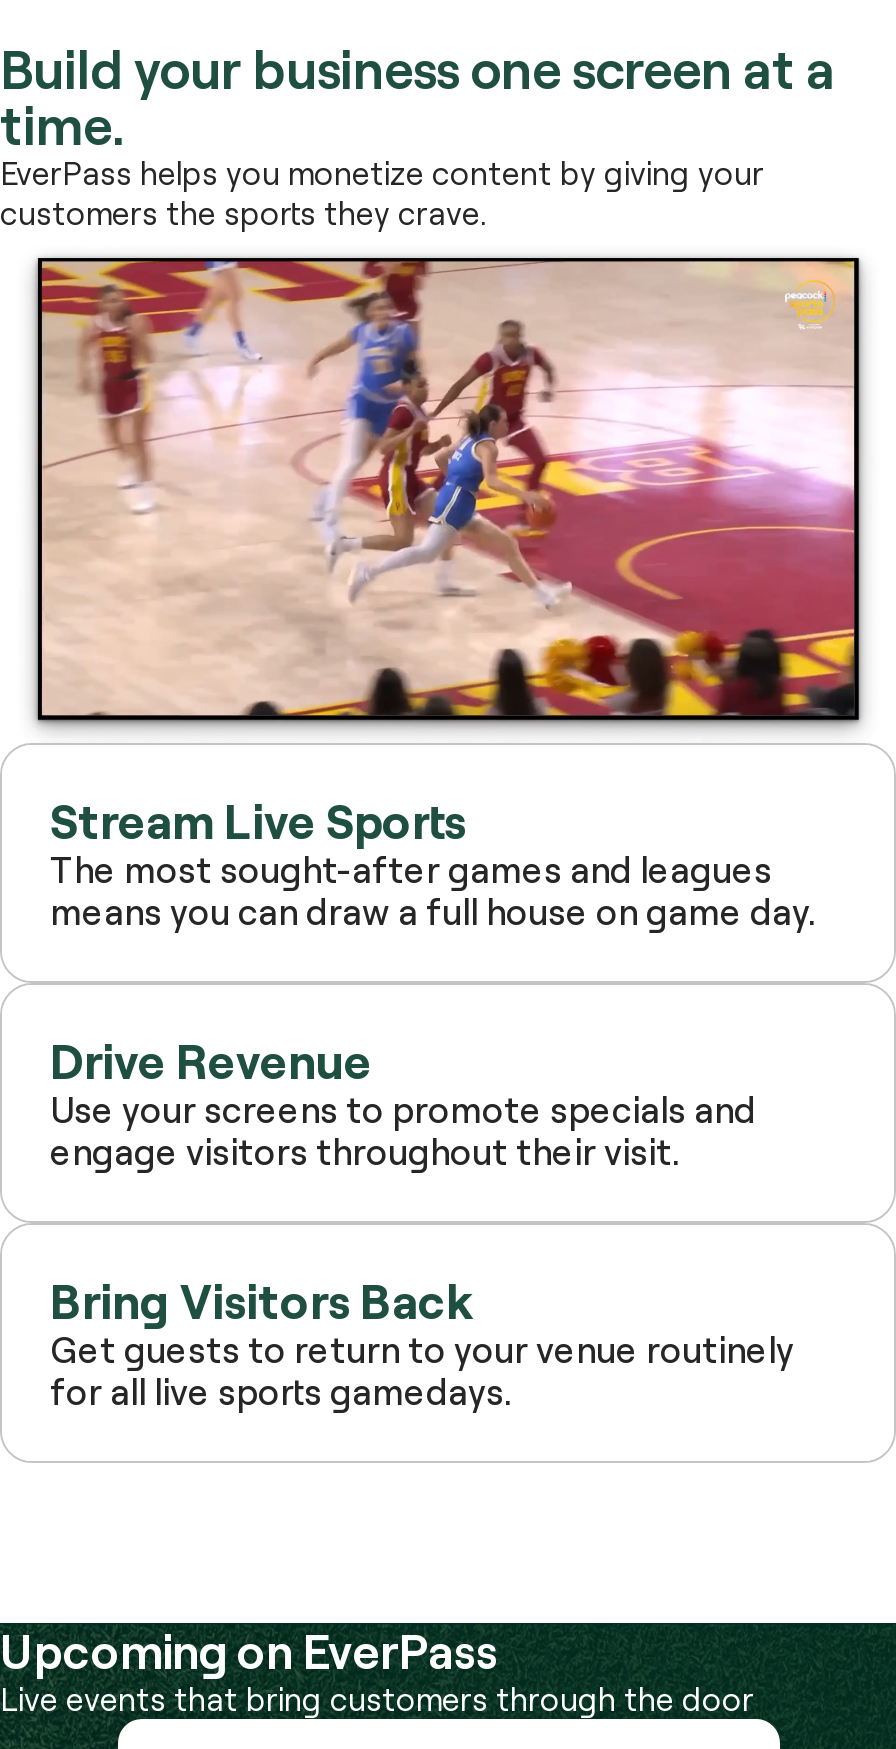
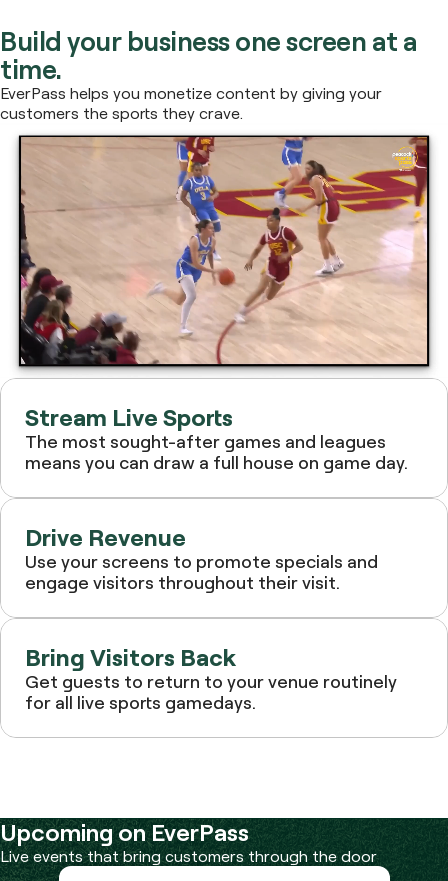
- [image]
+ [image]
